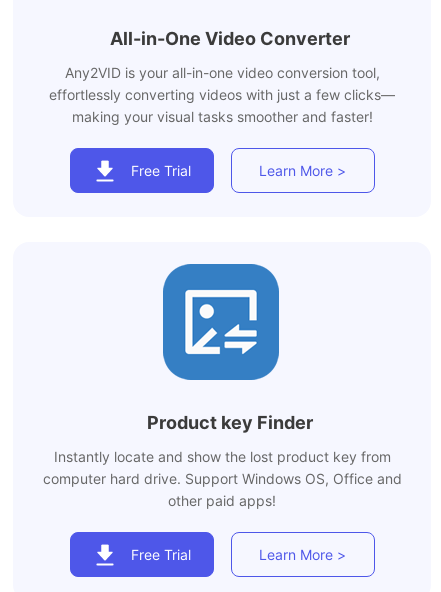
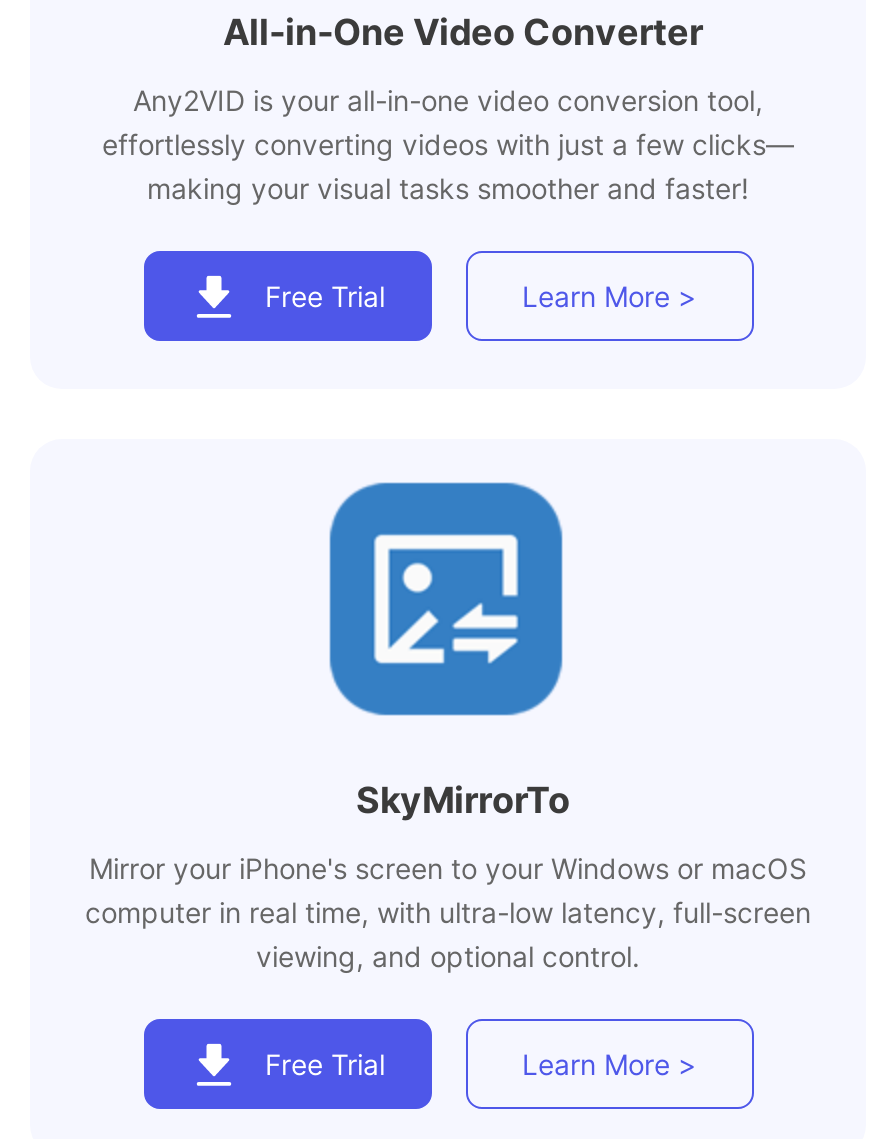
- Product key Finder
+ SkyMirrorTo

- Instantly locate and show the lost product key from
- computer hard drive. Support Windows OS, Office and
- other paid apps!
+ Mirror your iPhone's screen to your Windows or macOS
+ computer in real time, with ultra-low latency, full-screen
+ viewing, and optional control.
